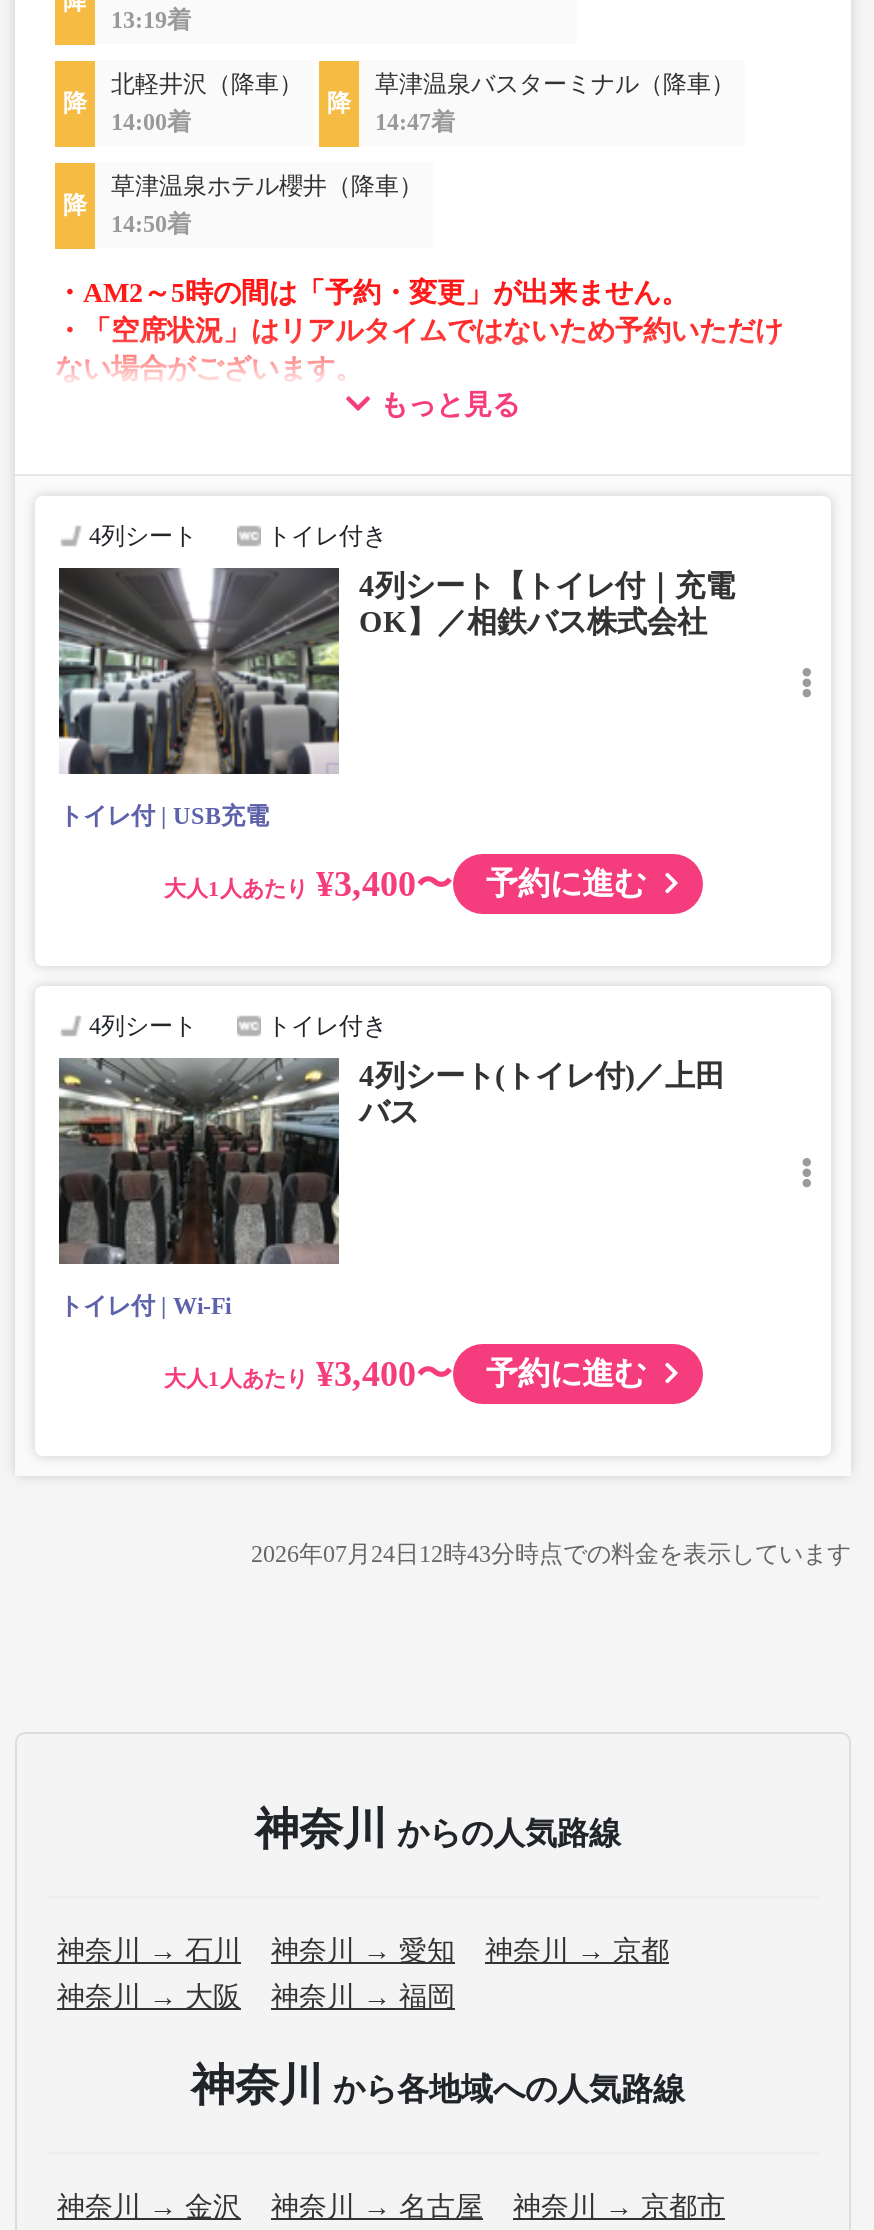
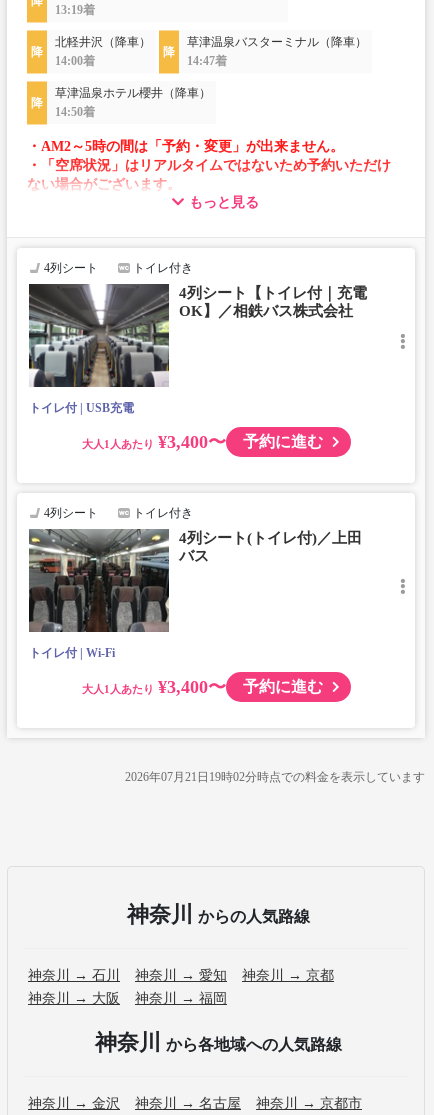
- 2026年07月24日12時43分時点での料金を表示しています
+ 2026年07月21日19時02分時点での料金を表示しています
